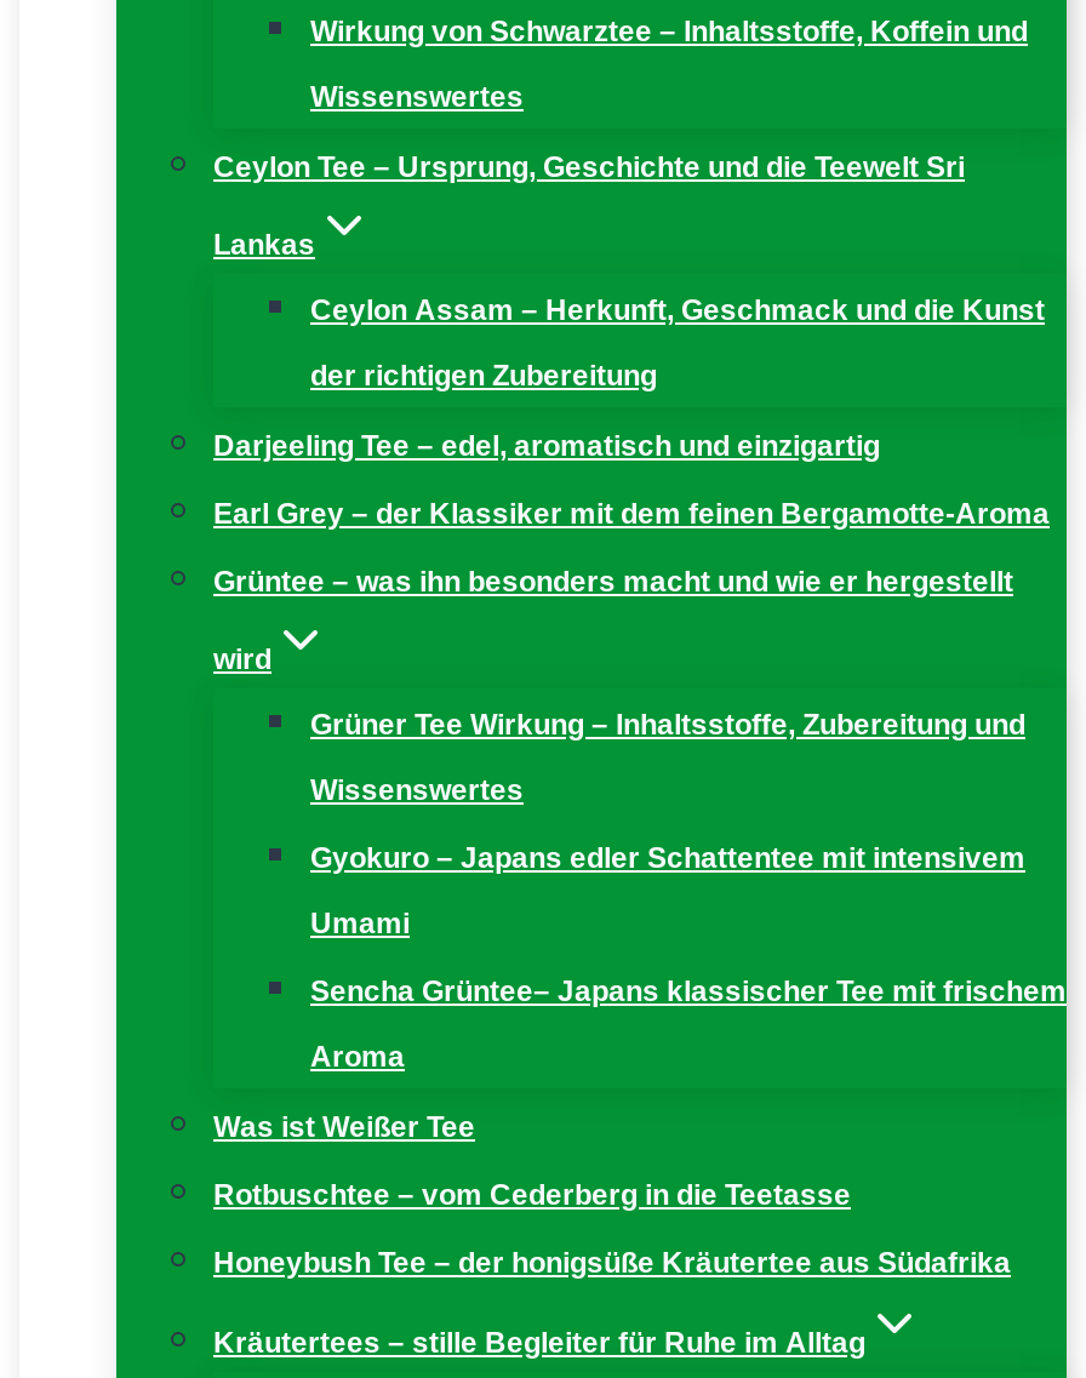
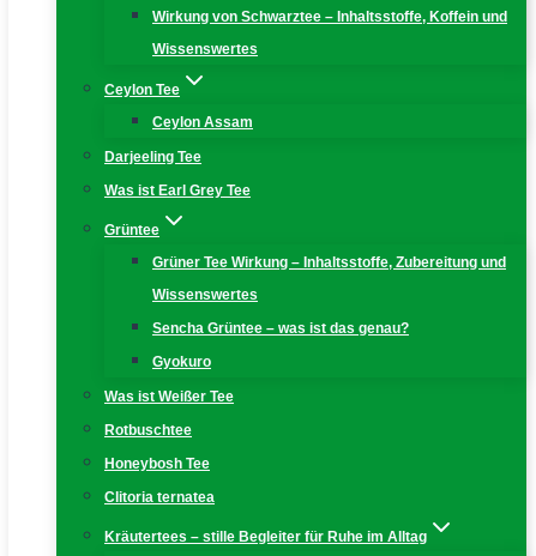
- Ceylon Tee – Ursprung, Geschichte und die Teewelt Sri
- Lankas
- Ceylon Assam – Herkunft, Geschmack und die Kunst
- der richtigen Zubereitung
- Darjeeling Tee – edel, aromatisch und einzigartig
- Earl Grey – der Klassiker mit dem feinen Bergamotte-Aroma
- Grüntee – was ihn besonders macht und wie er hergestellt
- wird
+ Ceylon Tee
+ Ceylon Assam
+ Darjeeling Tee
+ Was ist Earl Grey Tee
+ Grüntee

- Gyokuro – Japans edler Schattentee mit intensivem
- Umami
- Sencha Grüntee– Japans klassischer Tee mit frischem
- Aroma
+ Sencha Grüntee – was ist das genau?
+ Gyokuro

moved up: Was ist Weißer Tee

- Rotbuschtee – vom Cederberg in die Teetasse
- Honeybush Tee – der honigsüße Kräutertee aus Südafrika
+ Rotbuschtee
+ Honeybosh Tee
+ Clitoria ternatea
